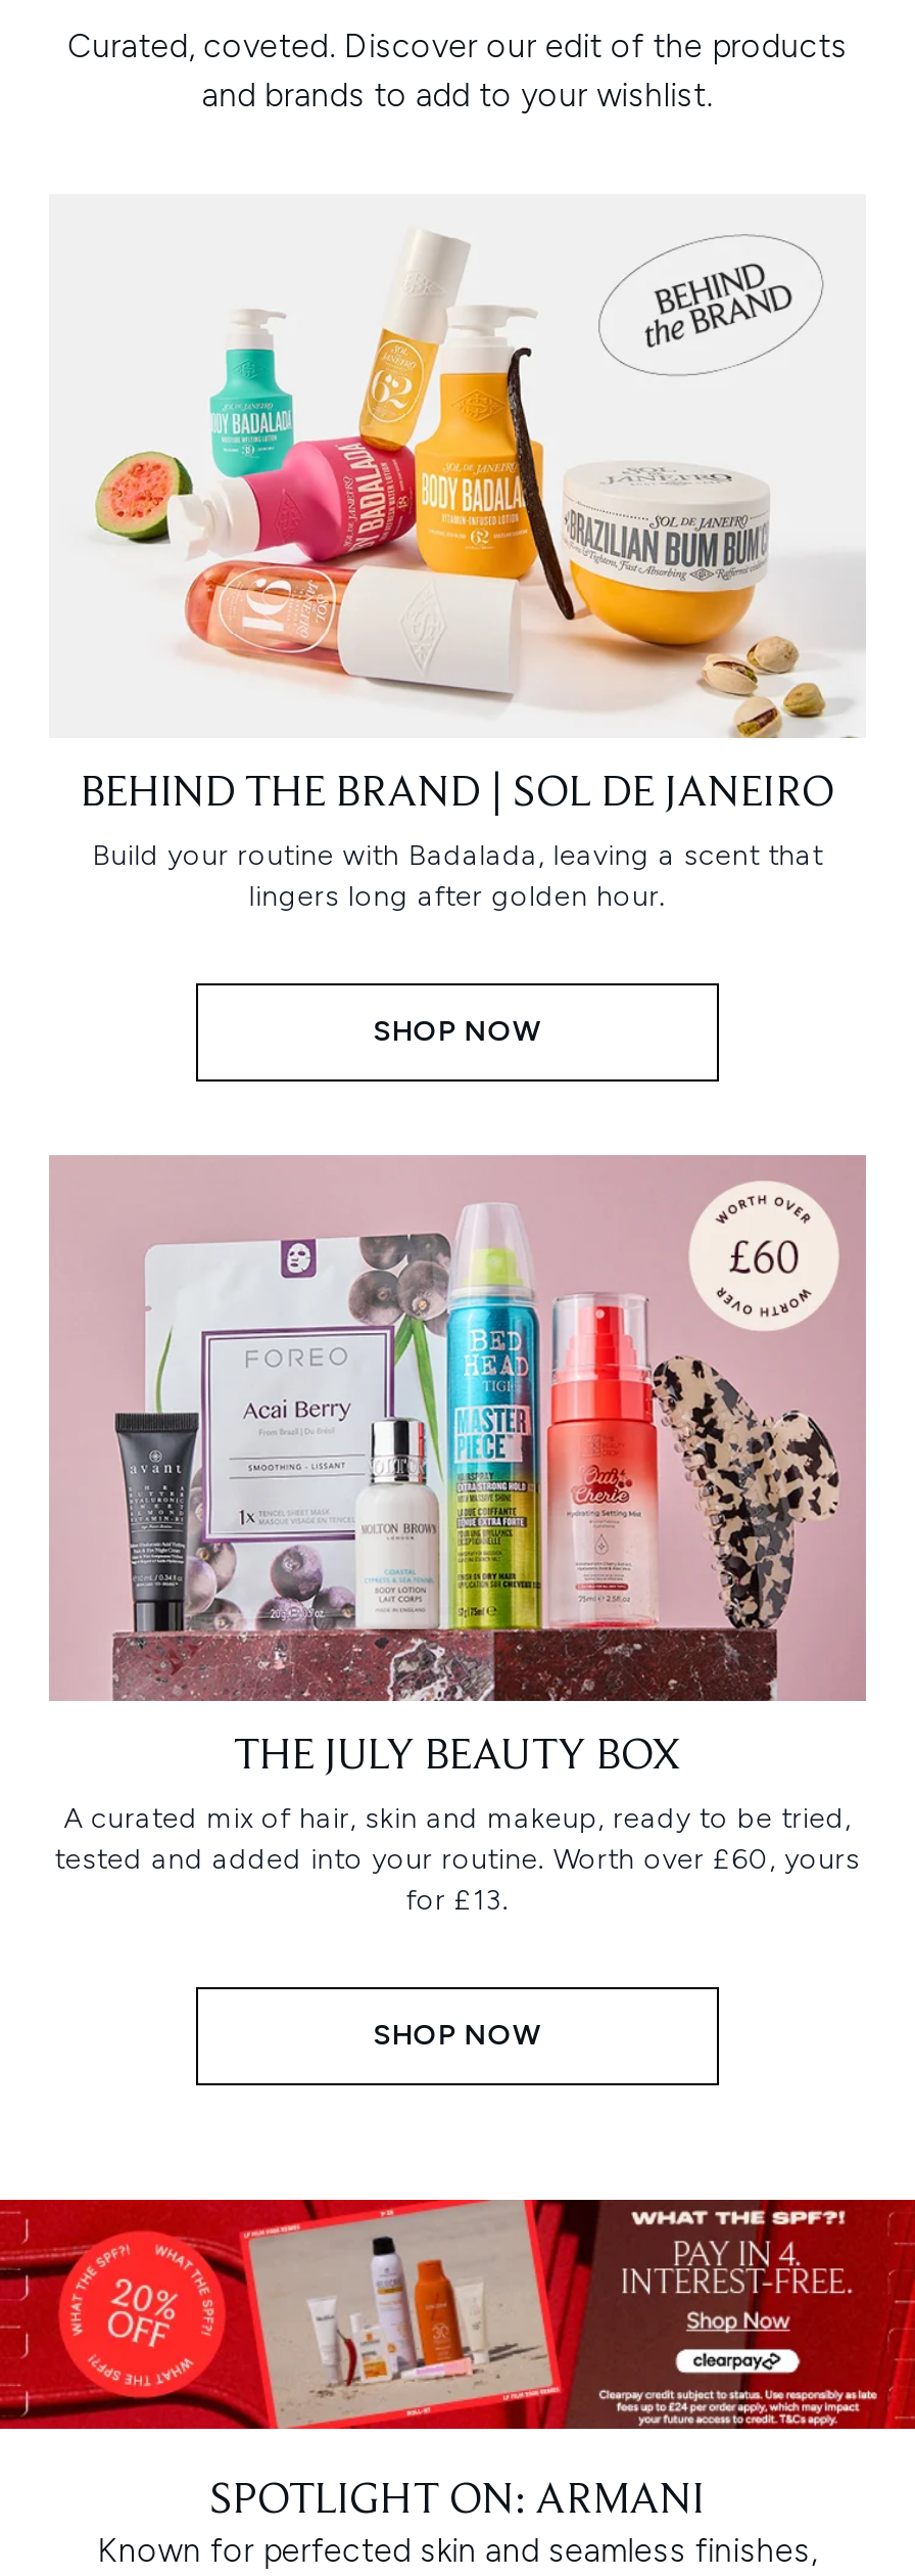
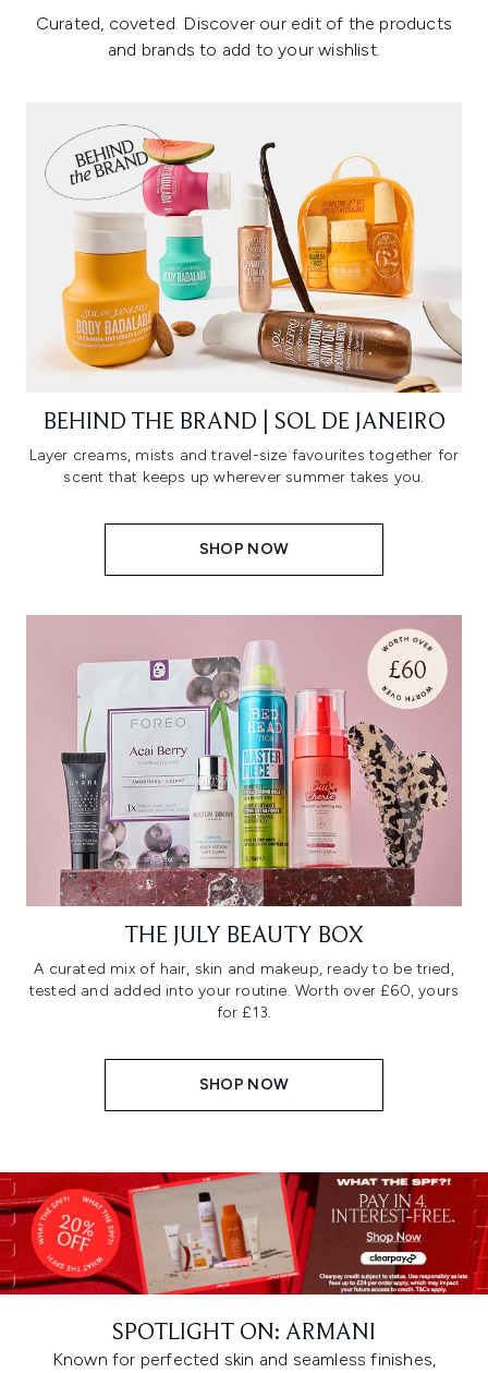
- [image]
+ [image]

- Build your routine with Badalada, leaving a scent that
- lingers long after golden hour.
+ Layer creams, mists and travel-size favourites together for
+ scent that keeps up wherever summer takes you.
